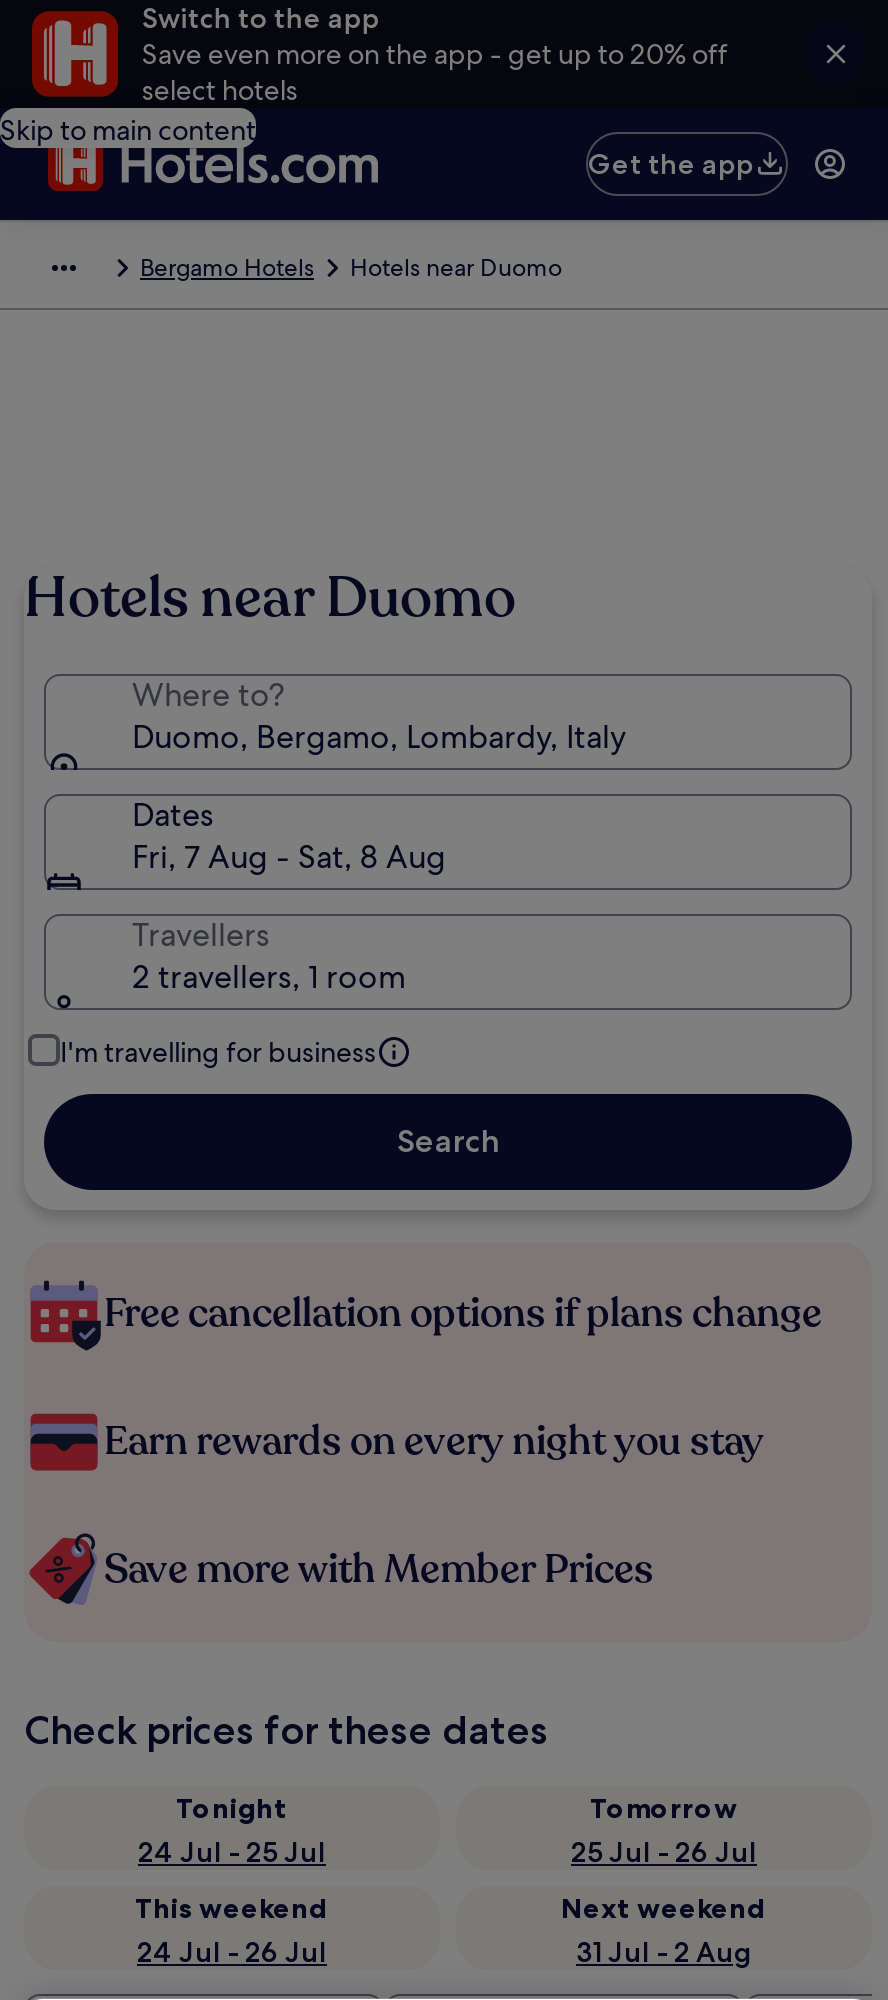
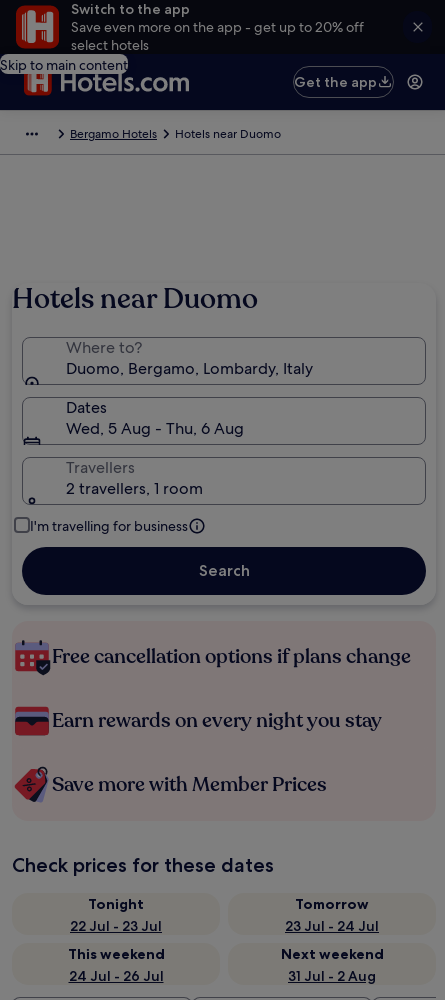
- Fri, 7 Aug - Sat, 8 Aug
+ Wed, 5 Aug - Thu, 6 Aug

- 24 Jul - 25 Jul
+ 22 Jul - 23 Jul

- 25 Jul - 26 Jul
+ 23 Jul - 24 Jul
